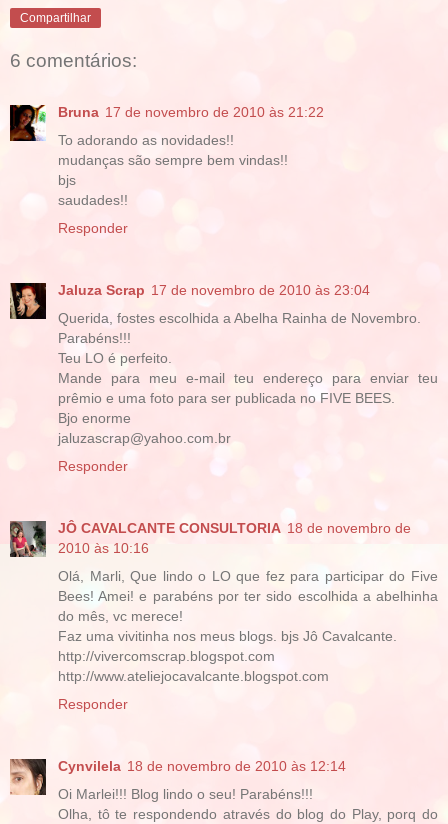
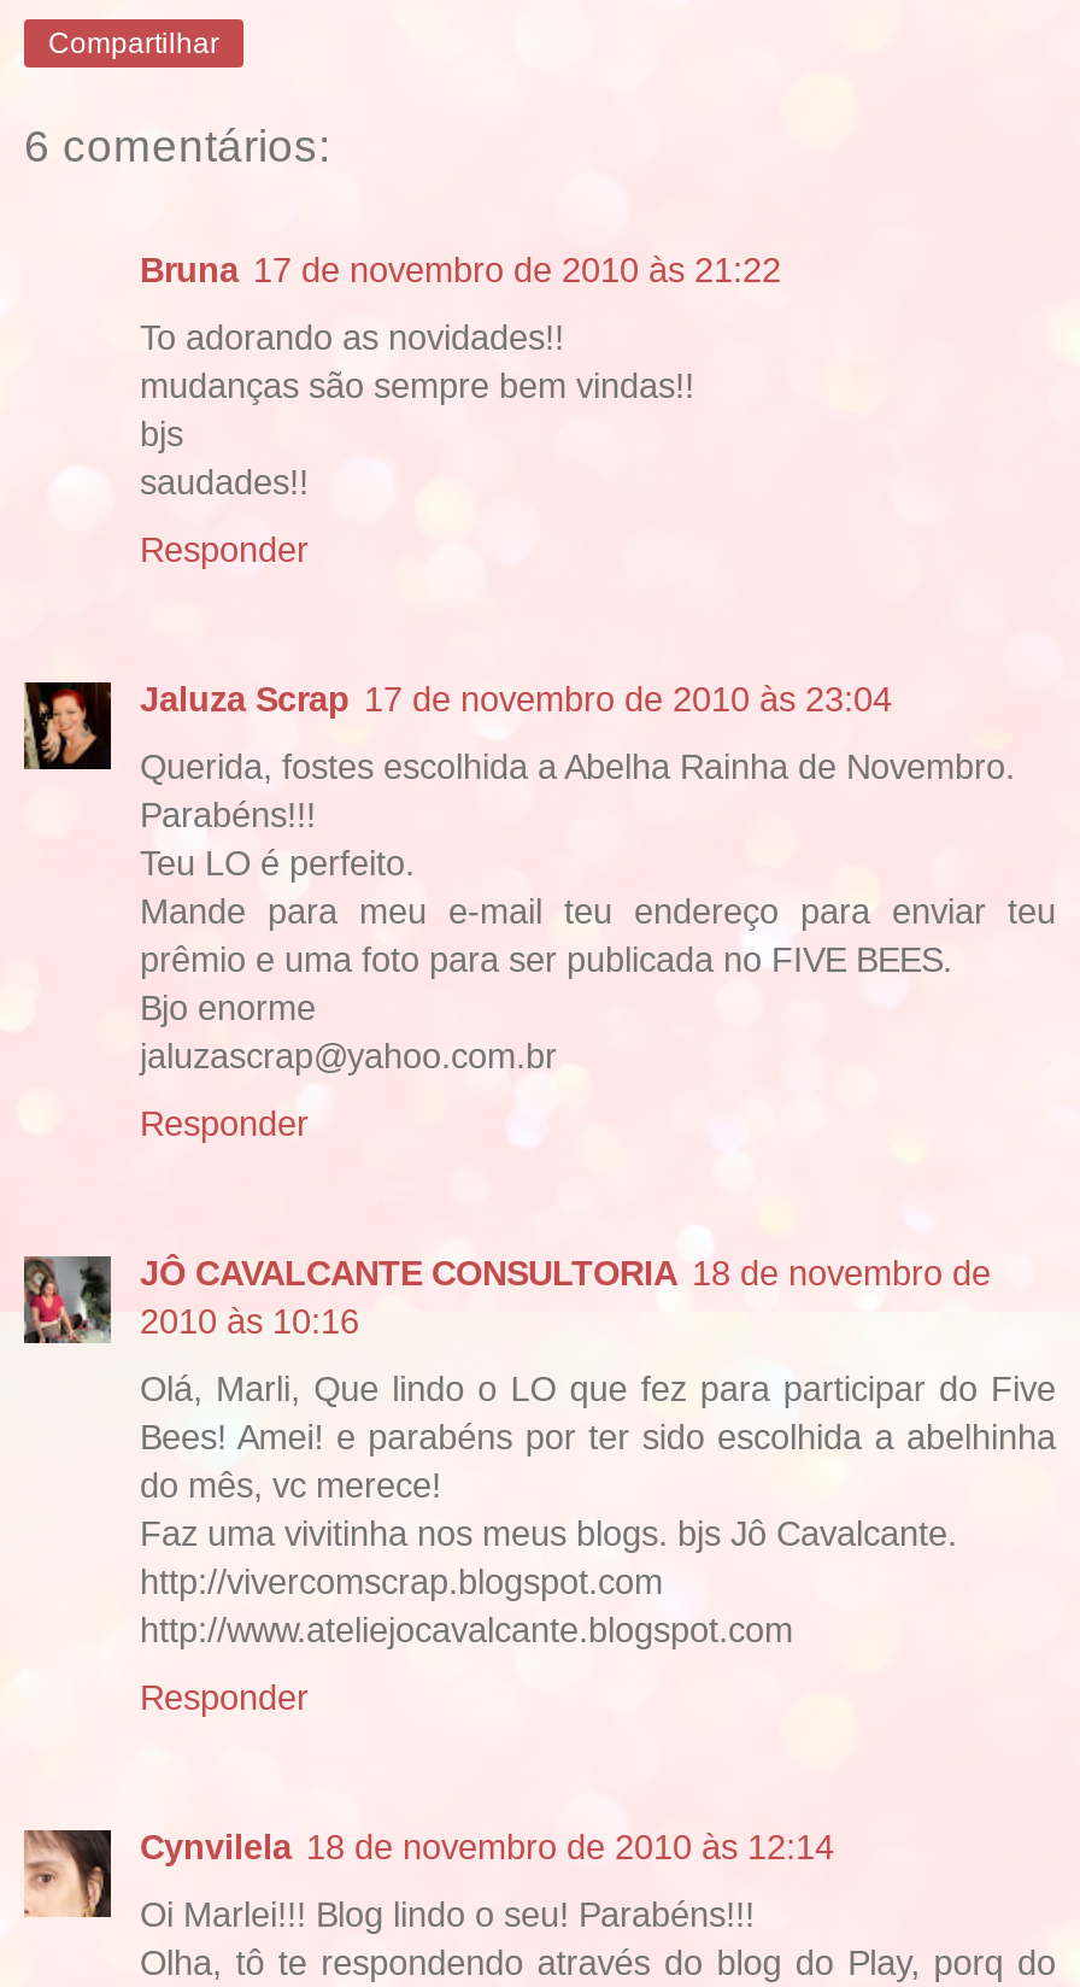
- [image]
